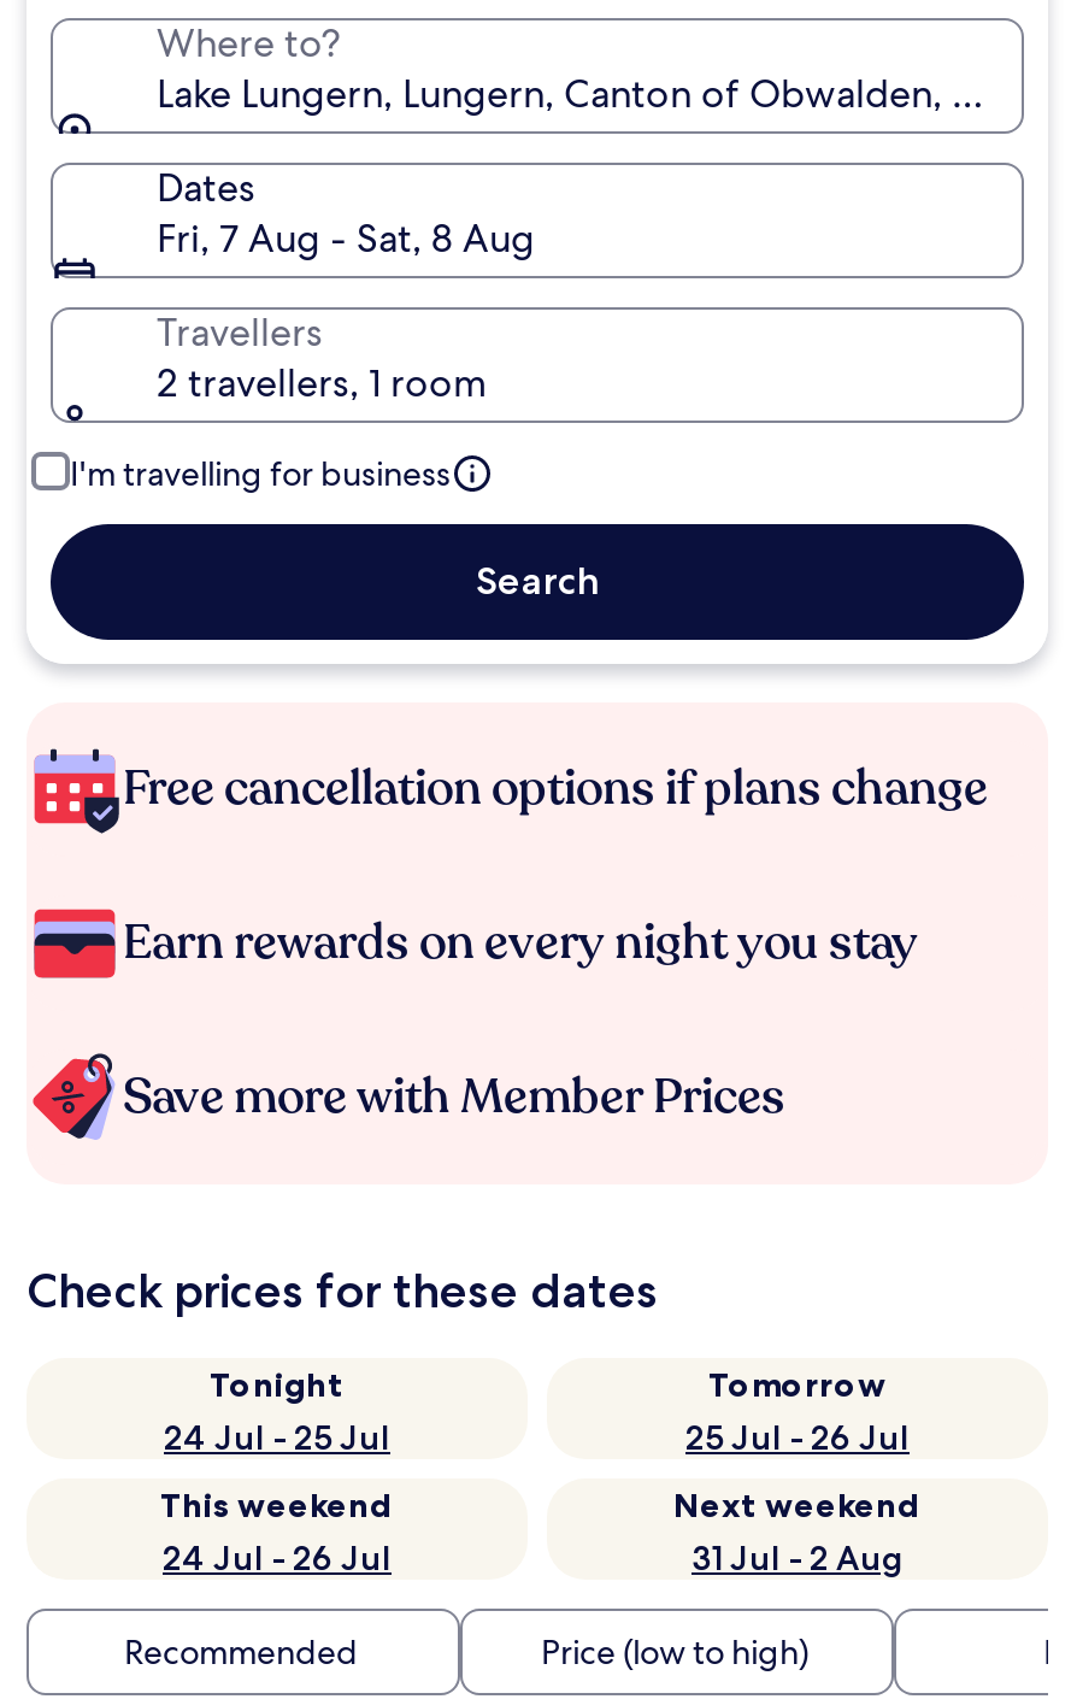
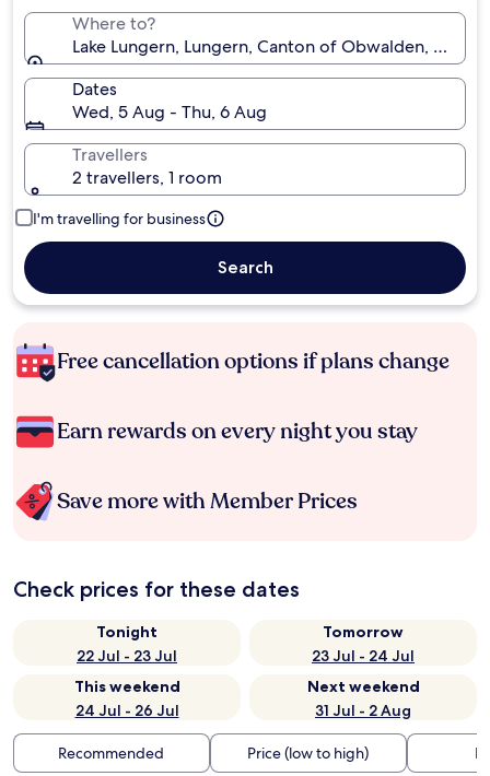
- Fri, 7 Aug - Sat, 8 Aug
+ Wed, 5 Aug - Thu, 6 Aug

- 24 Jul - 25 Jul
+ 22 Jul - 23 Jul

- 25 Jul - 26 Jul
+ 23 Jul - 24 Jul
